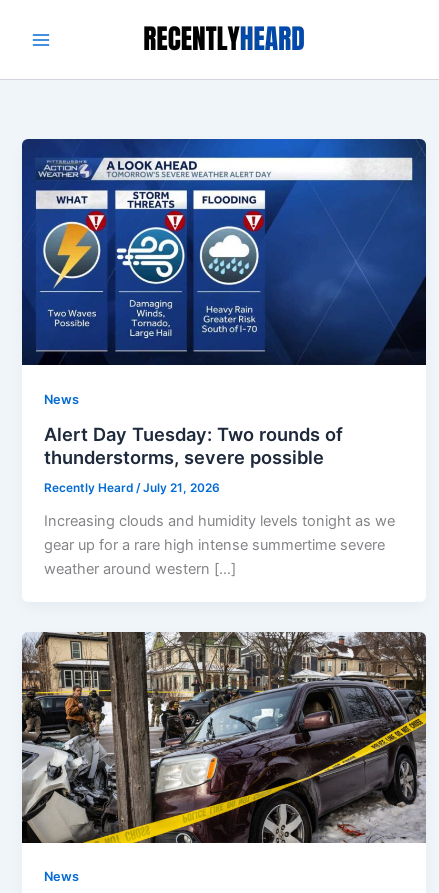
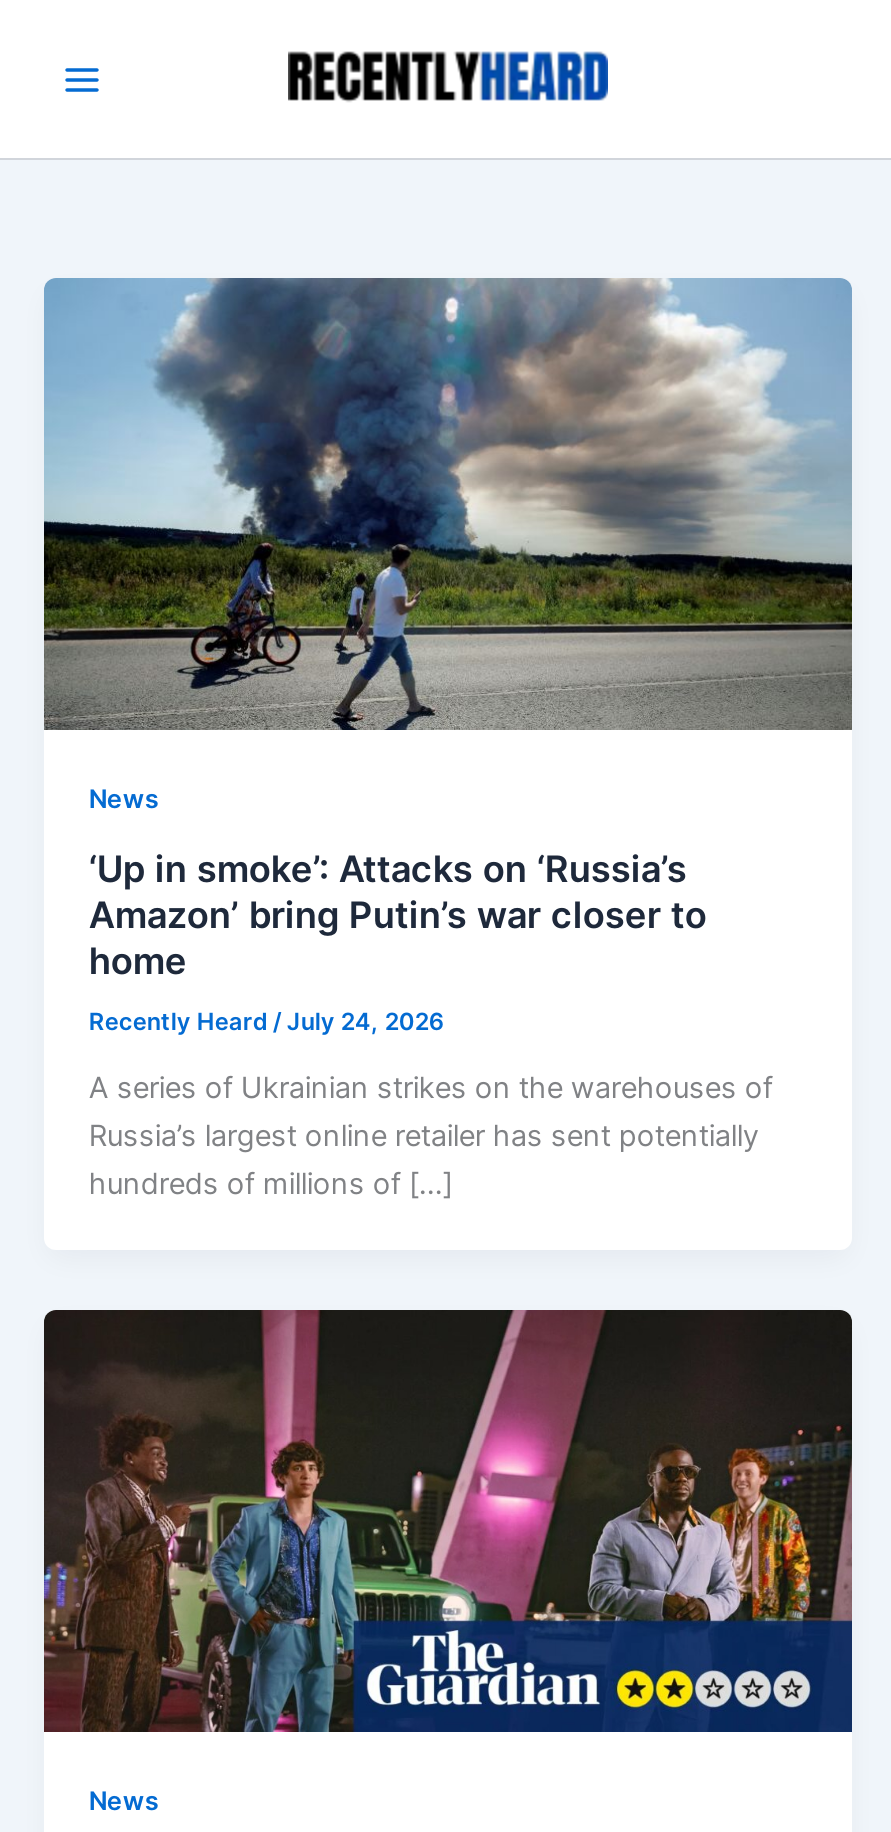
- [image]
+ [image]

- Alert Day Tuesday: Two rounds of
- thunderstorms, severe possible
+ ‘Up in smoke’: Attacks on ‘Russia’s
+ Amazon’ bring Putin’s war closer to
+ home

- Recently Heard / July 21, 2026
+ Recently Heard / July 24, 2026

- Increasing clouds and humidity levels tonight as we
- gear up for a rare high intense summertime severe
- weather around western […]
+ A series of Ukrainian strikes on the warehouses of
+ Russia’s largest online retailer has sent potentially
+ hundreds of millions of […]

- [image]
+ [image]
